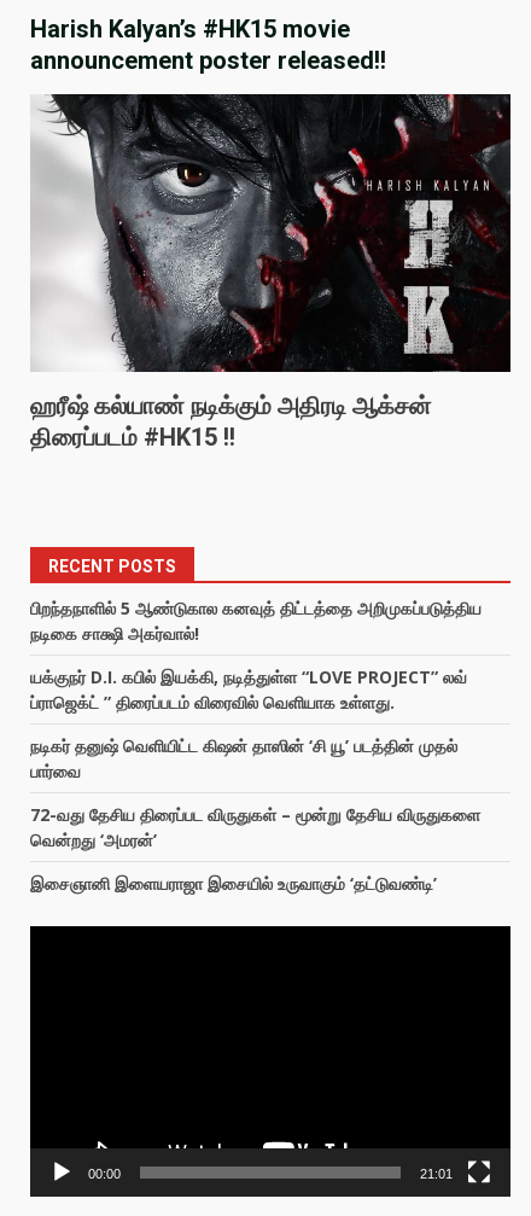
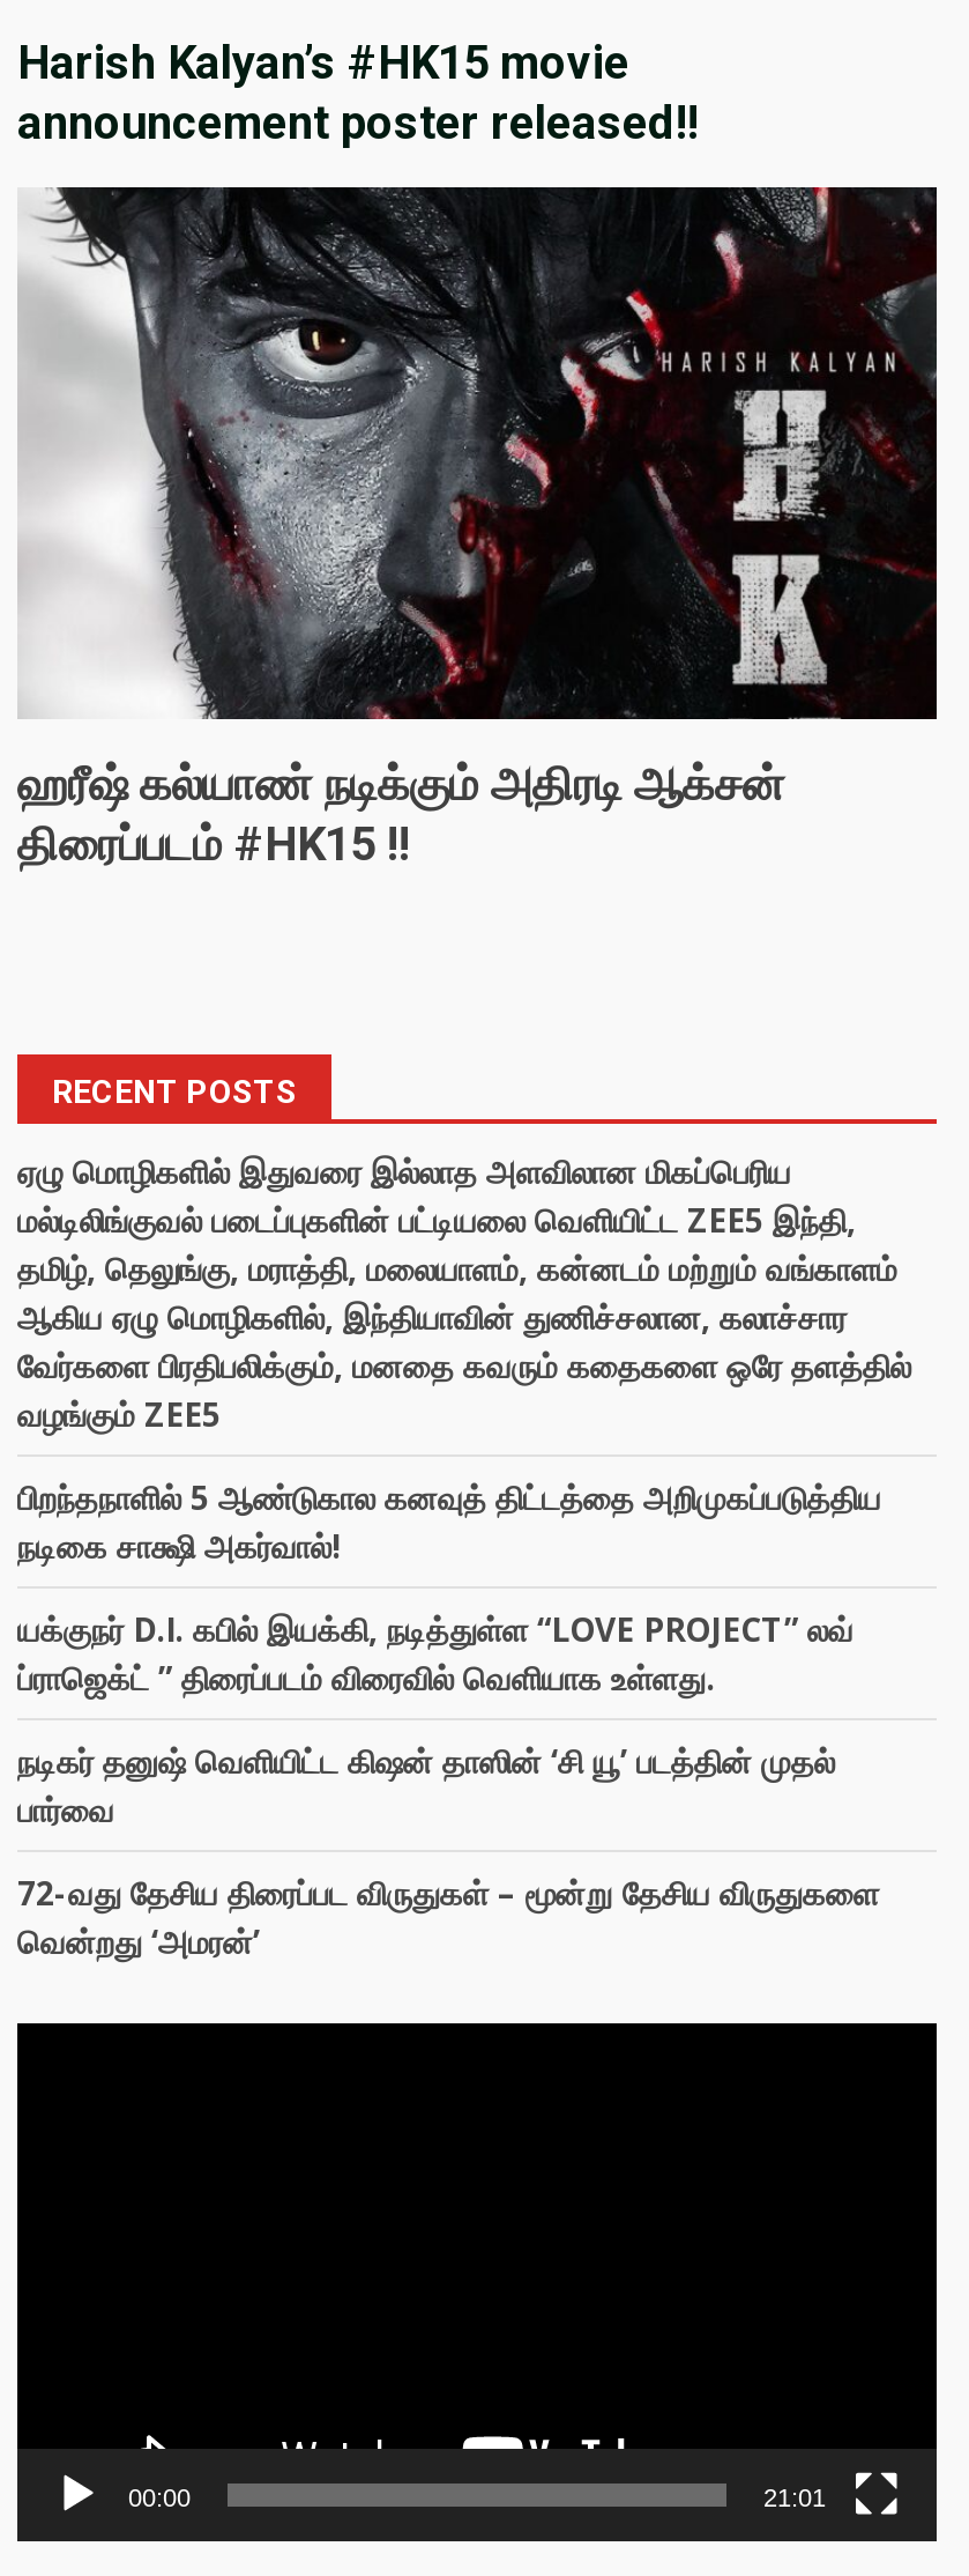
+ ஏழு மொழிகளில் இதுவரை இல்லாத அளவிலான மிகப்பெரிய
+ மல்டிலிங்குவல் படைப்புகளின் பட்டியலை வெளியிட்ட ZEE5 இந்தி,
+ தமிழ், தெலுங்கு, மராத்தி, மலையாளம், கன்னடம் மற்றும் வங்காளம்
+ ஆகிய ஏழு மொழிகளில், இந்தியாவின் துணிச்சலான, கலாச்சார
+ வேர்களை பிரதிபலிக்கும், மனதை கவரும் கதைகளை ஒரே தளத்தில்
+ வழங்கும் ZEE5

moved down: பிறந்தநாளில் 5 ஆண்டுகால கனவுத் திட்டத்தை அறிமுகப்படுத்திய | நடிகை சாக்ஷி அகர்வால்! | யக்குநர் D.I. கபில் இயக்கி, நடித்துள்ள “LOVE PROJECT” லவ் | ப்ராஜெக்ட் ” திரைப்படம் விரைவில் வெளியாக உள்ளது. | நடிகர் தனுஷ் வெளியிட்ட கிஷன் தாஸின் ‘சி யூ’ படத்தின் முதல் | பார்வை | 72-வது தேசிய திரைப்பட விருதுகள் – மூன்று தேசிய விருதுகளை | வென்றது ‘அமரன்’

- இசைஞானி இளையராஜா இசையில் உருவாகும் ‘தட்டுவண்டி’
